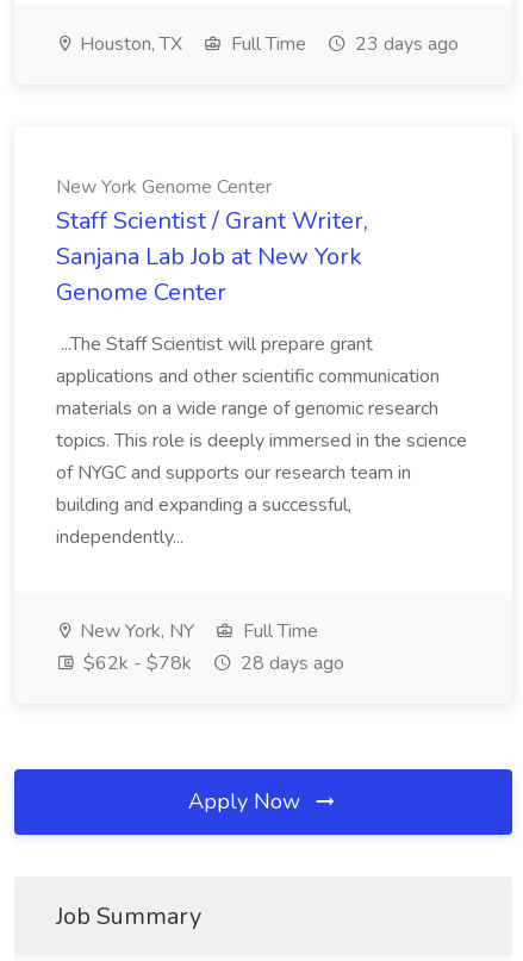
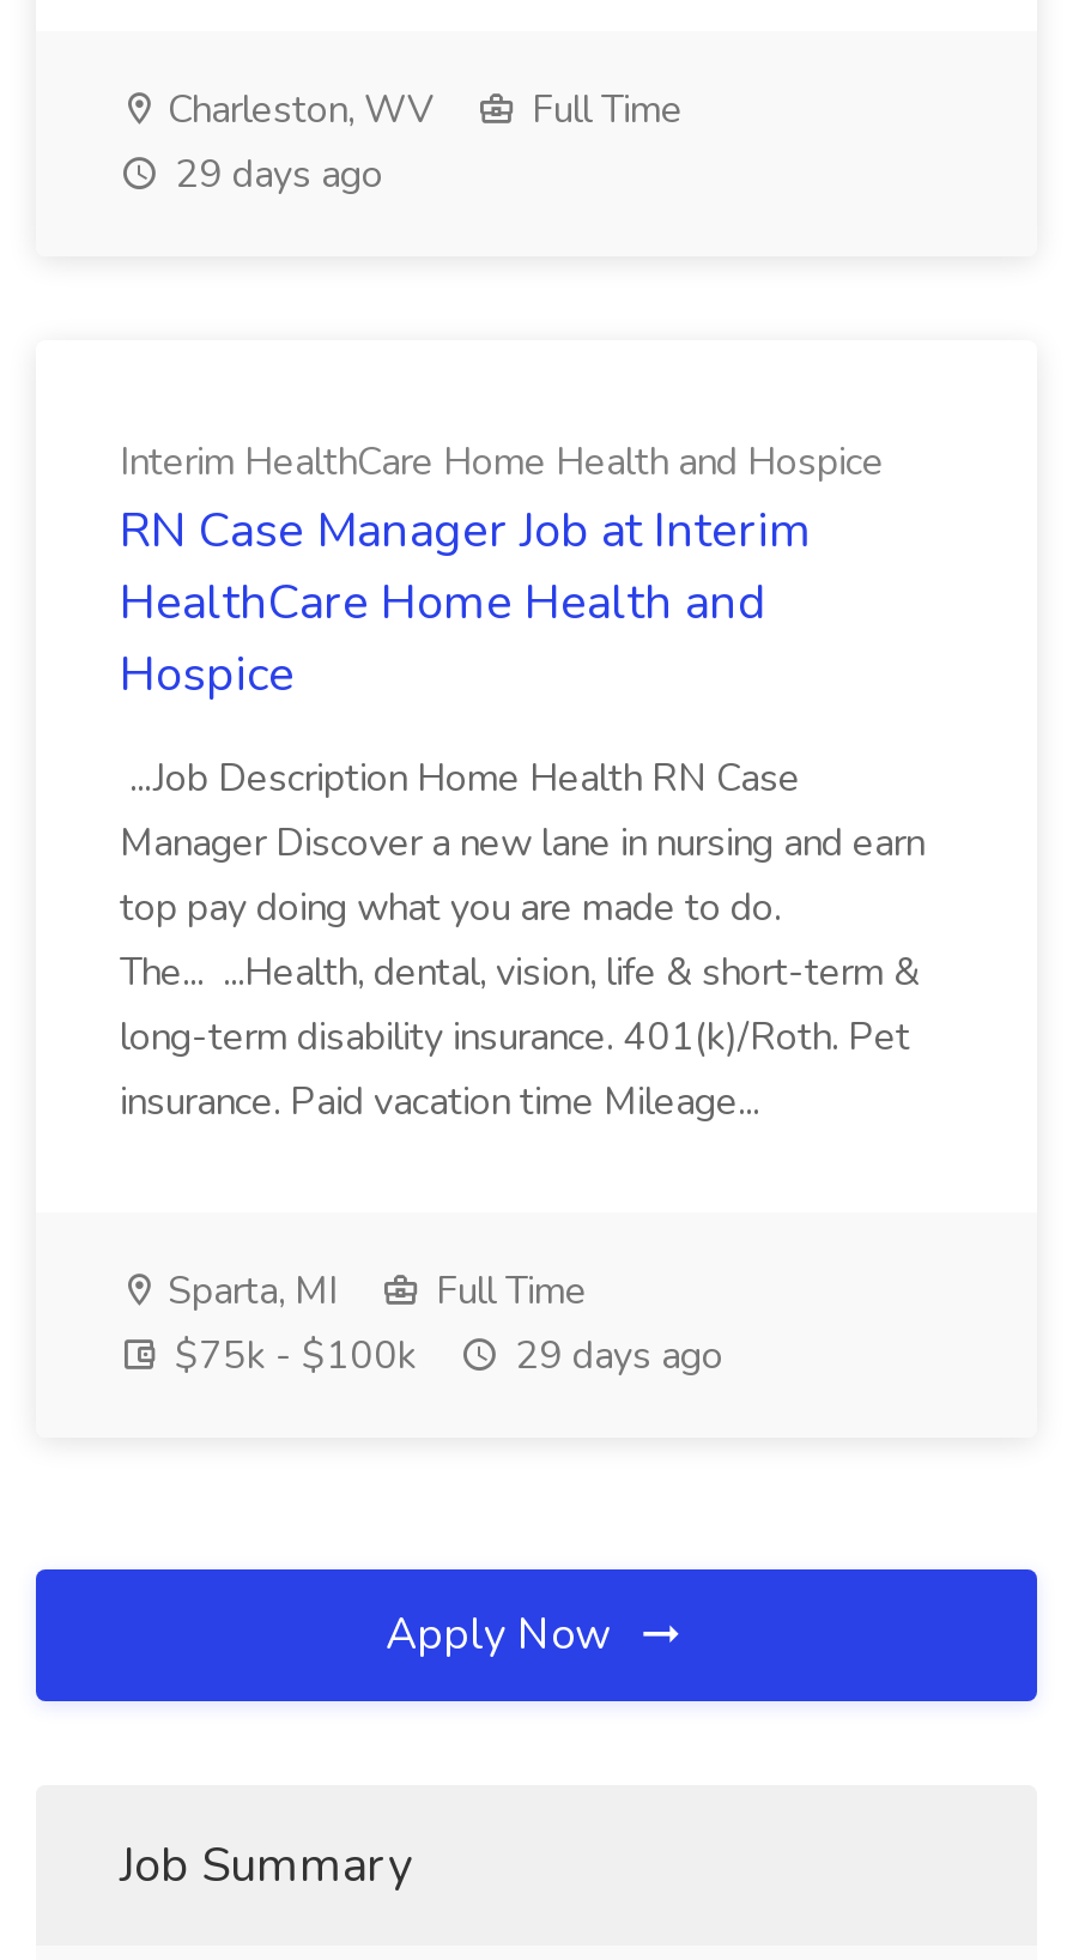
- Houston, TX
+ Charleston, WV

- 23 days ago
+ 29 days ago

- New York Genome Center
- Staff Scientist / Grant Writer,
- Sanjana Lab Job at New York
- Genome Center
+ Interim HealthCare Home Health and Hospice
+ RN Case Manager Job at Interim
+ HealthCare Home Health and
+ Hospice

- ...The Staff Scientist will prepare grant
- applications and other scientific communication
- materials on a wide range of genomic research
- topics. This role is deeply immersed in the science
- of NYGC and supports our research team in
- building and expanding a successful,
- independently...
+ ...Job Description Home Health RN Case
+ Manager Discover a new lane in nursing and earn
+ top pay doing what you are made to do.
+ The... ...Health, dental, vision, life & short-term &
+ long-term disability insurance. 401(k)/Roth. Pet
+ insurance. Paid vacation time Mileage...

- New York, NY
+ Sparta, MI

- $62k - $78k
- 28 days ago
+ $75k - $100k
+ 29 days ago
